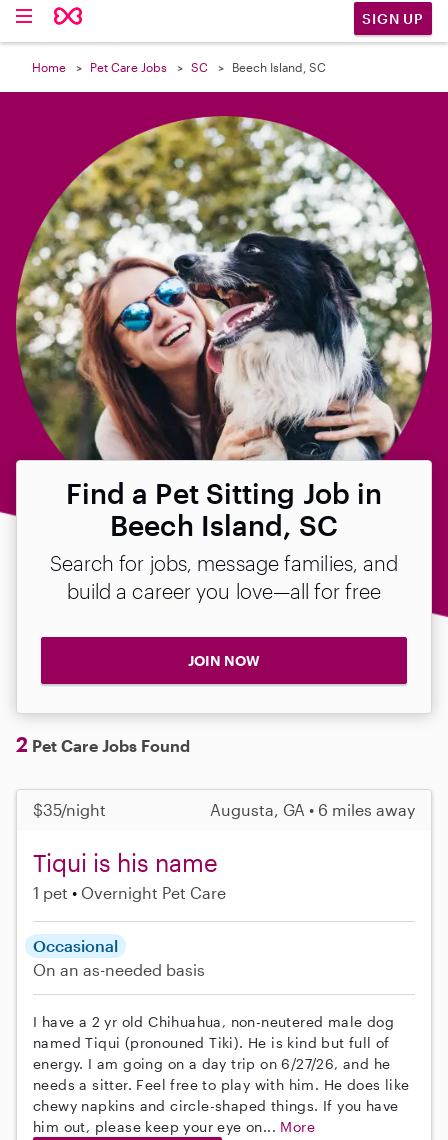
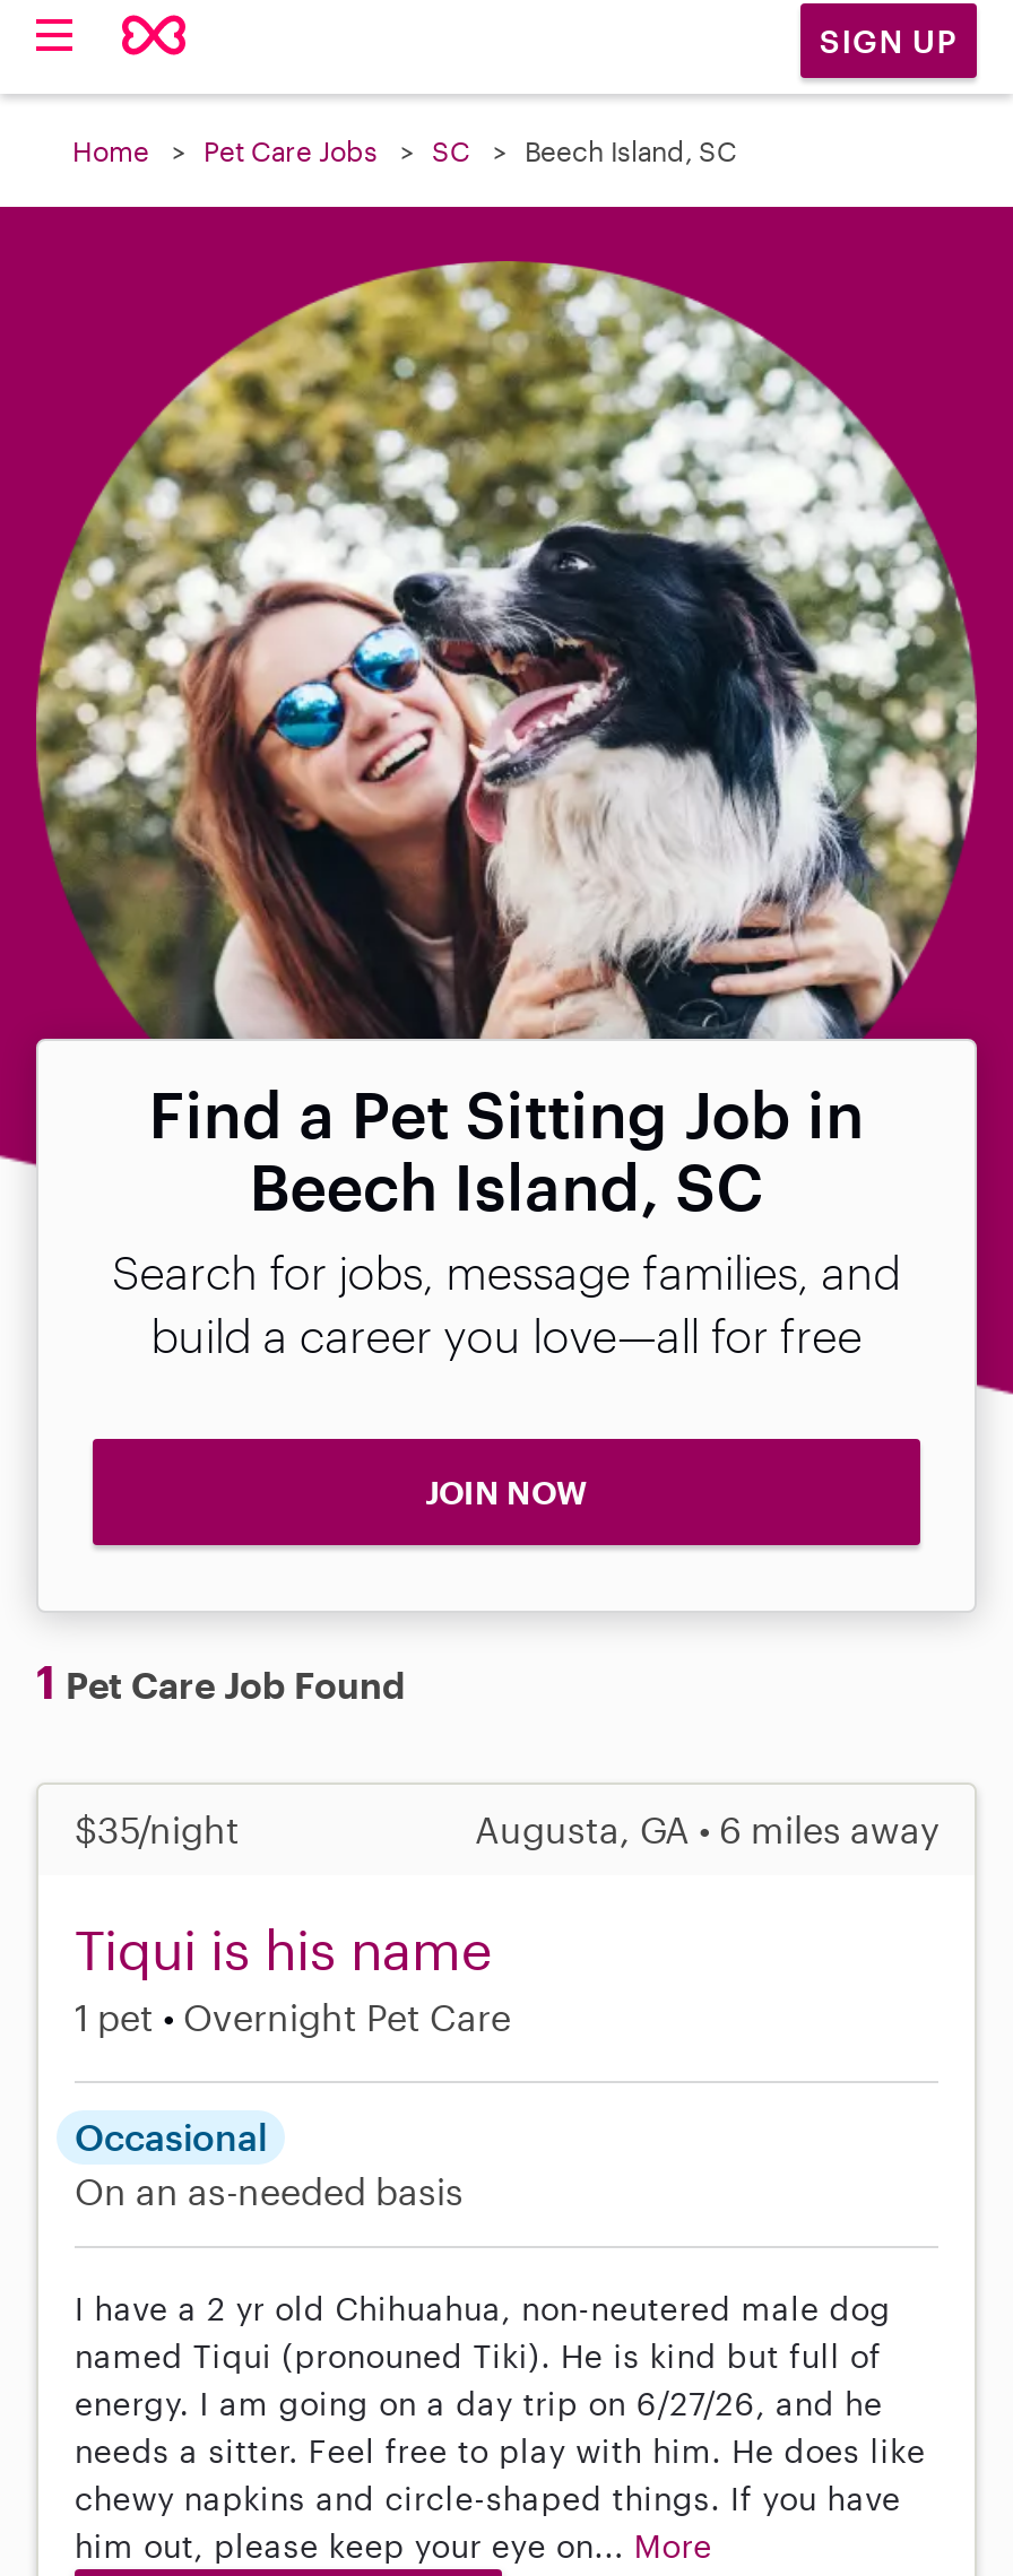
- 2 Pet Care Jobs Found
+ 1 Pet Care Job Found
